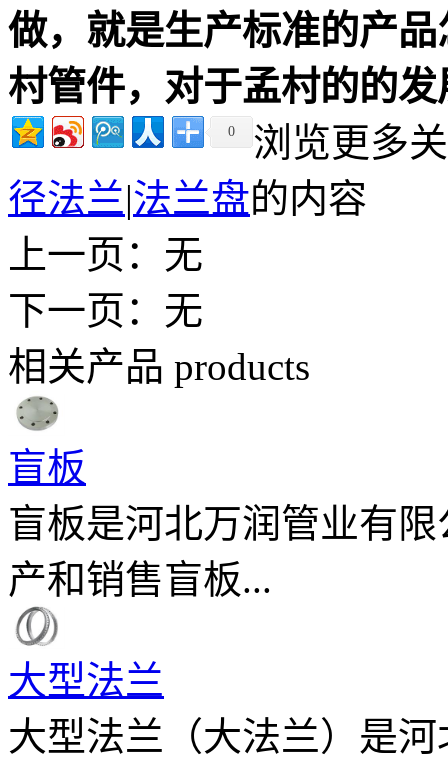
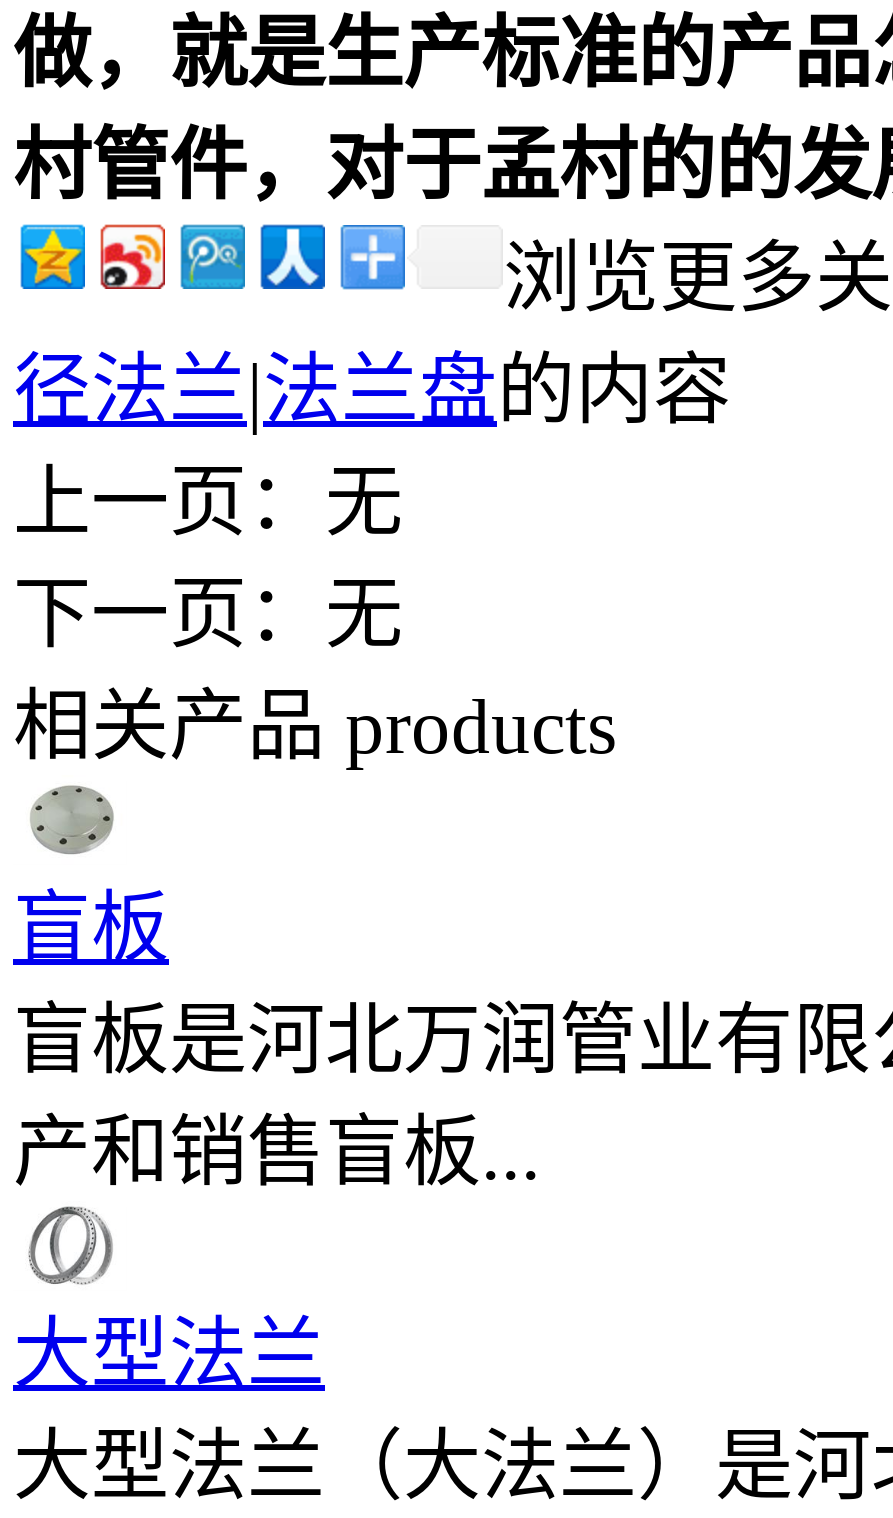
- 0
